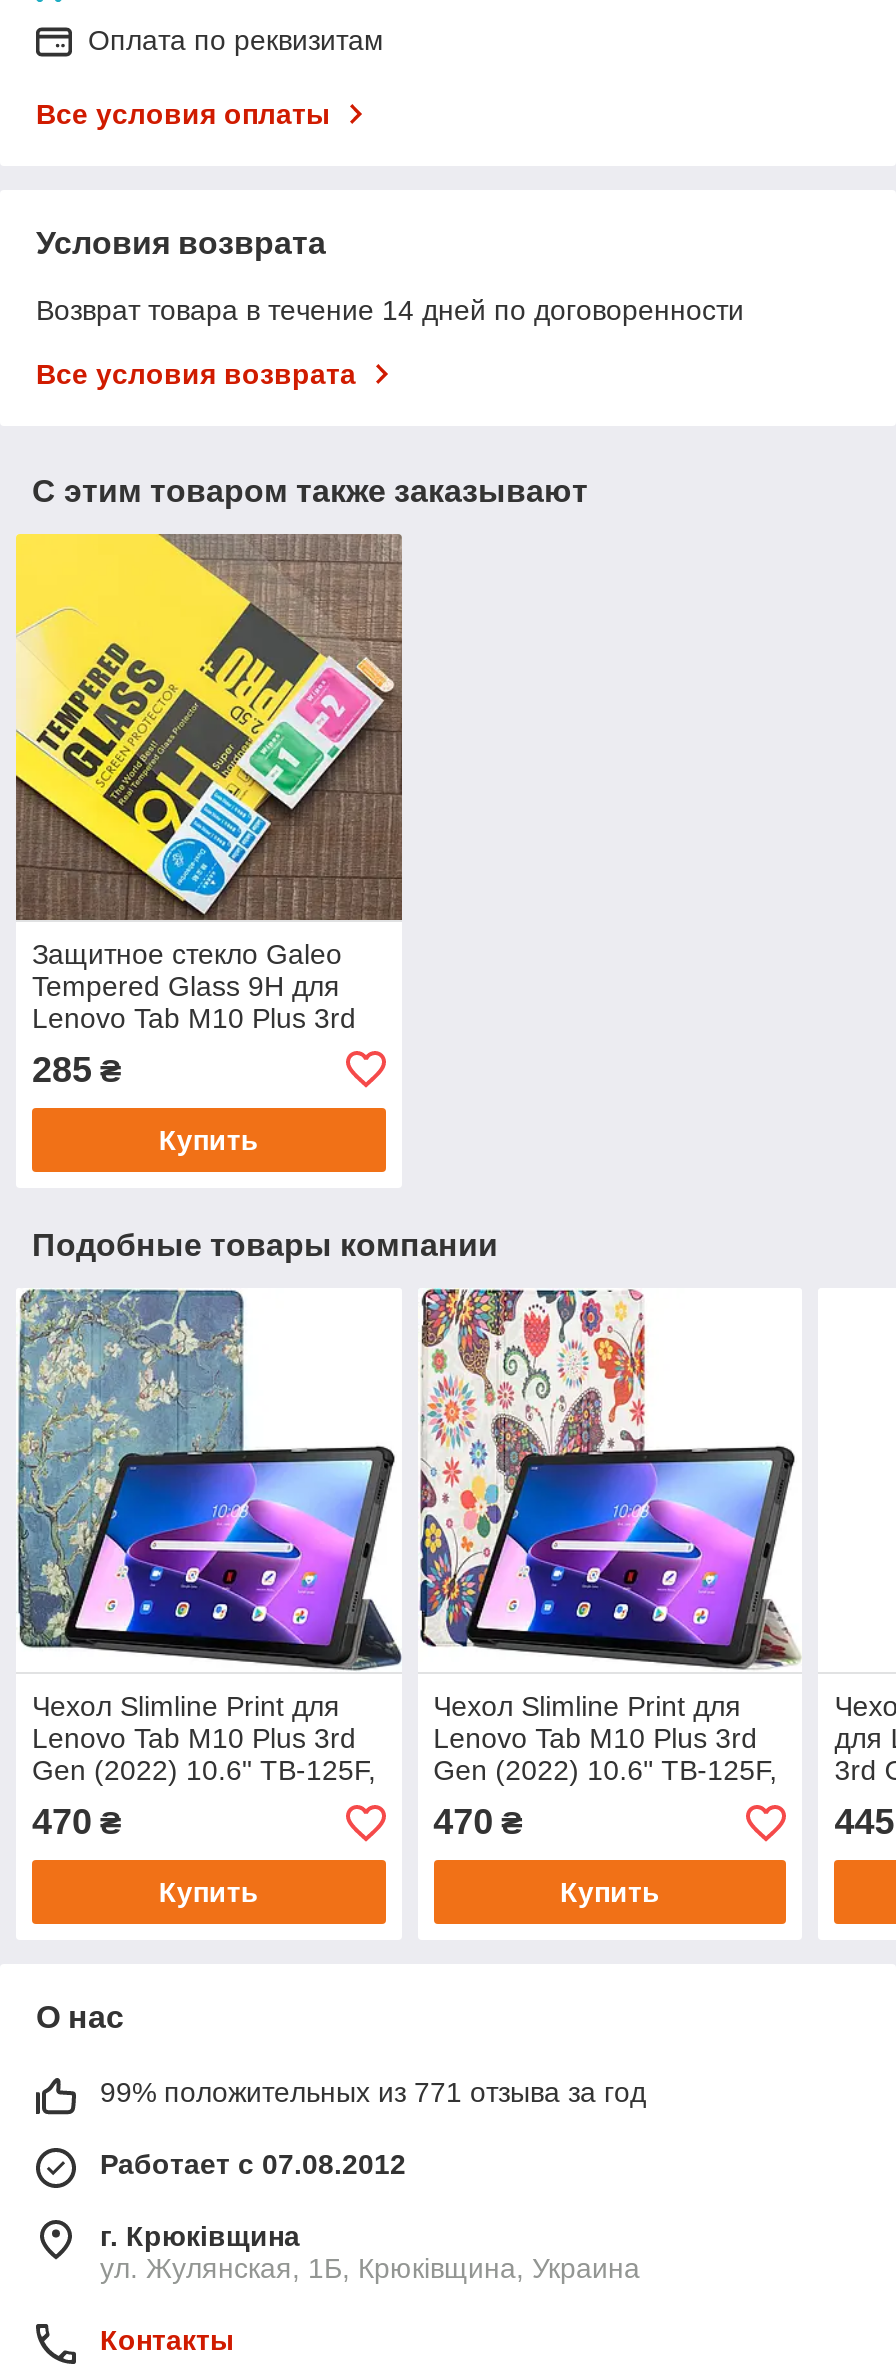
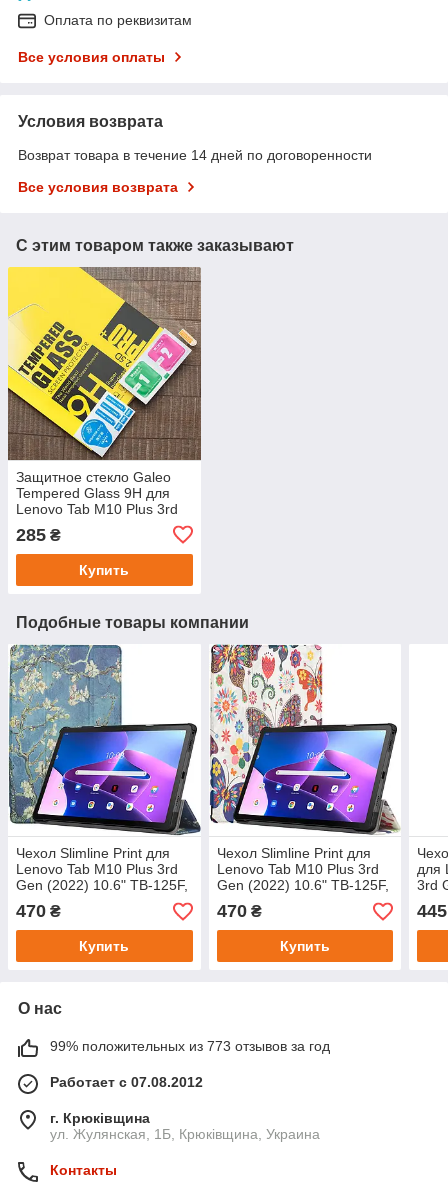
- 99% положительных из 771 отзыва за год
+ 99% положительных из 773 отзывов за год
